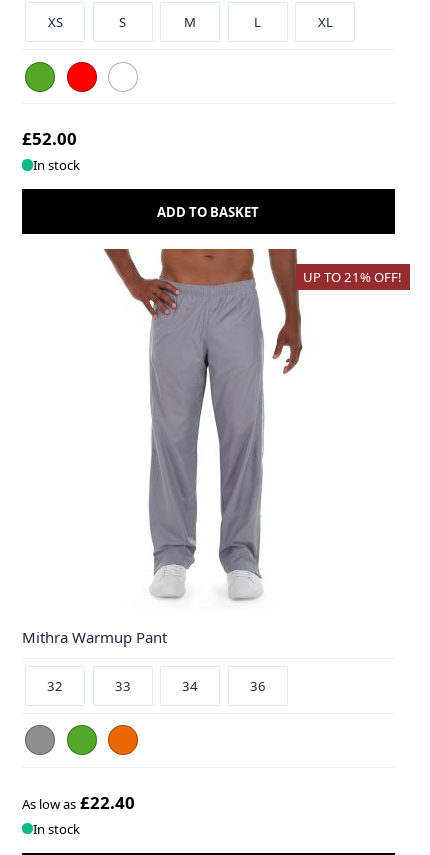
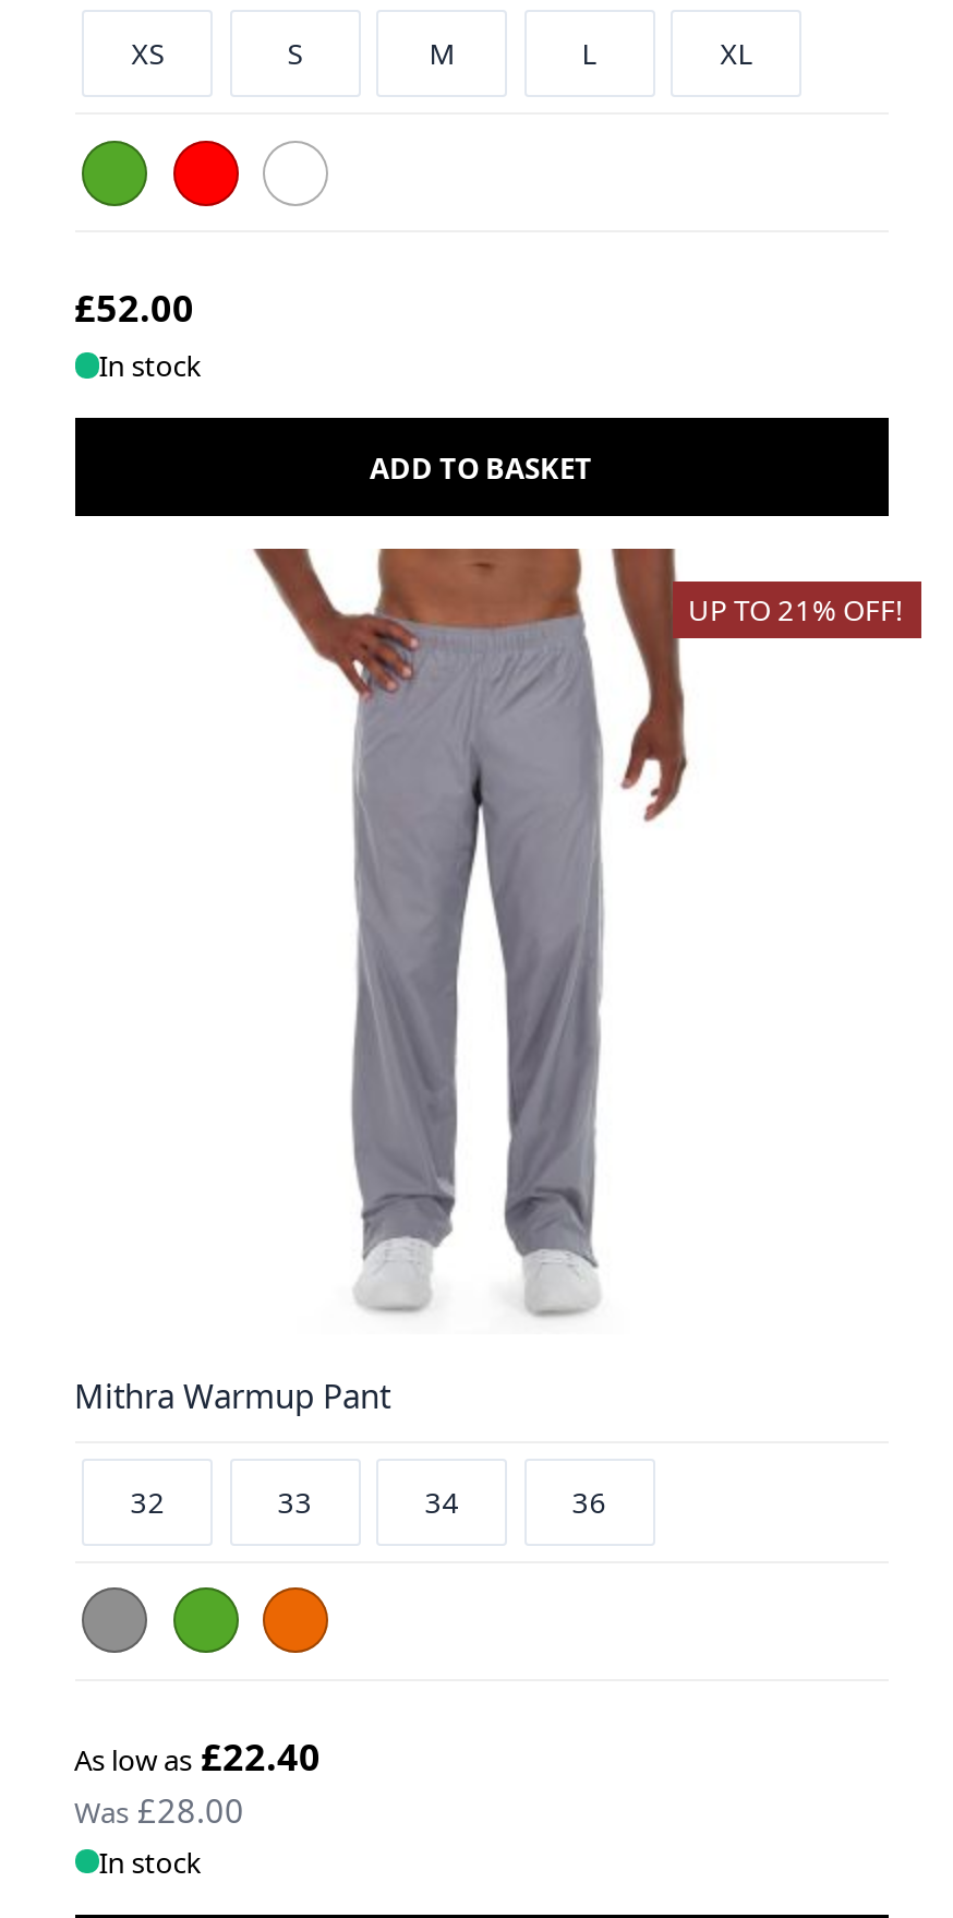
+ Was £28.00
